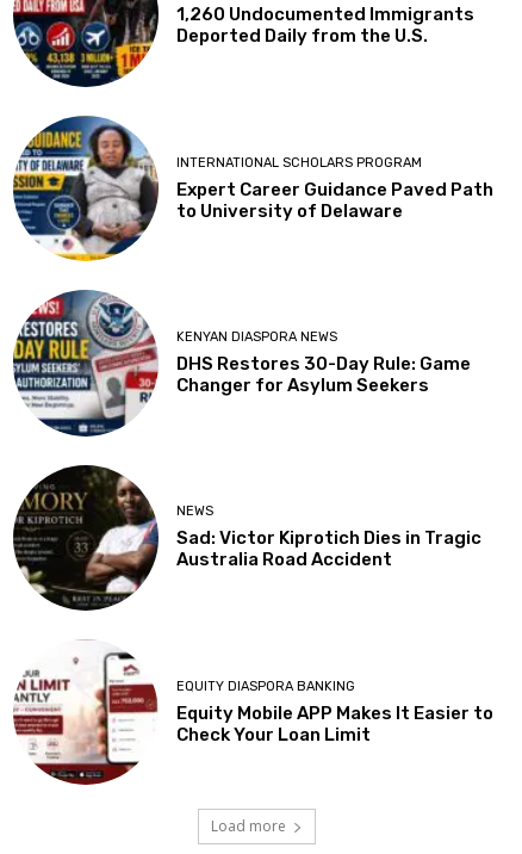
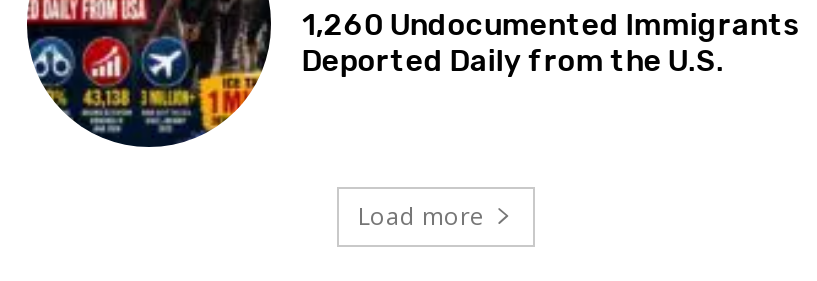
- [image]
- INTERNATIONAL SCHOLARS PROGRAM
- Expert Career Guidance Paved Path
- to University of Delaware

- [image]
- KENYAN DIASPORA NEWS
- DHS Restores 30-Day Rule: Game
- Changer for Asylum Seekers

- [image]
- NEWS
- Sad: Victor Kiprotich Dies in Tragic
- Australia Road Accident

- [image]
- EQUITY DIASPORA BANKING
- Equity Mobile APP Makes It Easier to
- Check Your Loan Limit
